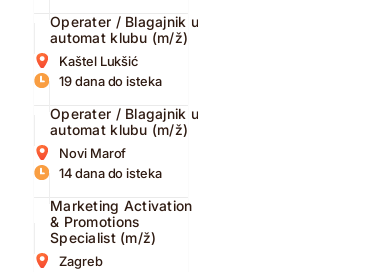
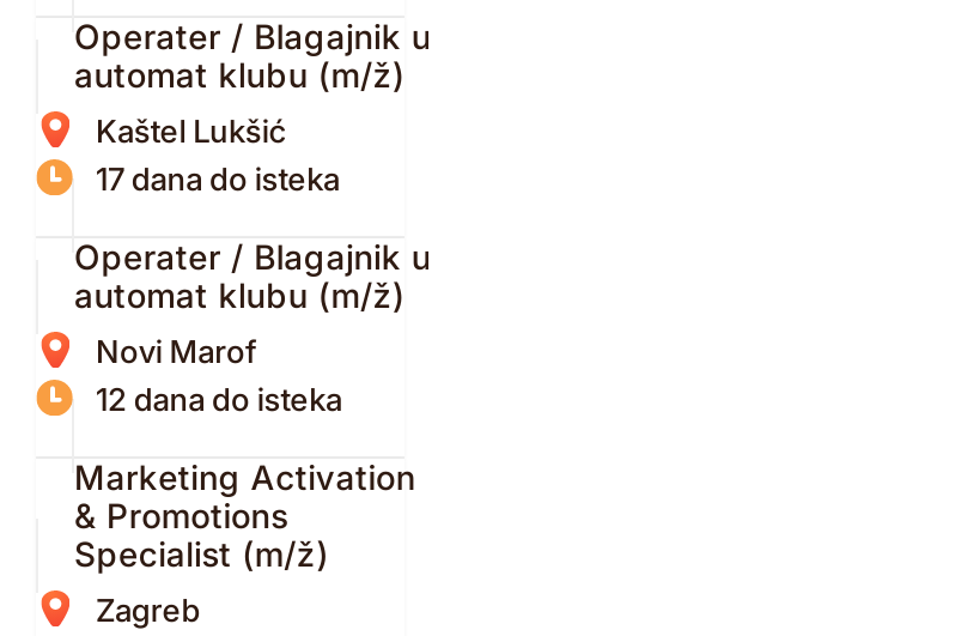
- 19 dana do isteka
+ 17 dana do isteka

- 14 dana do isteka
+ 12 dana do isteka
